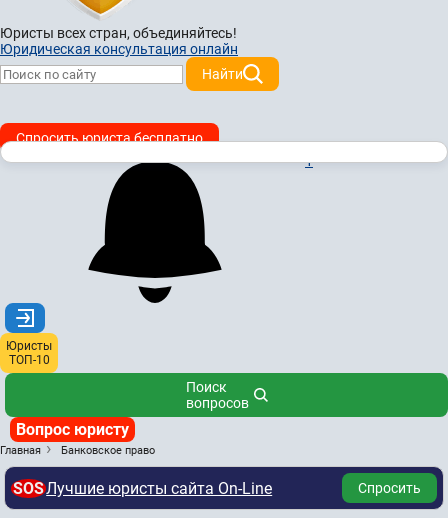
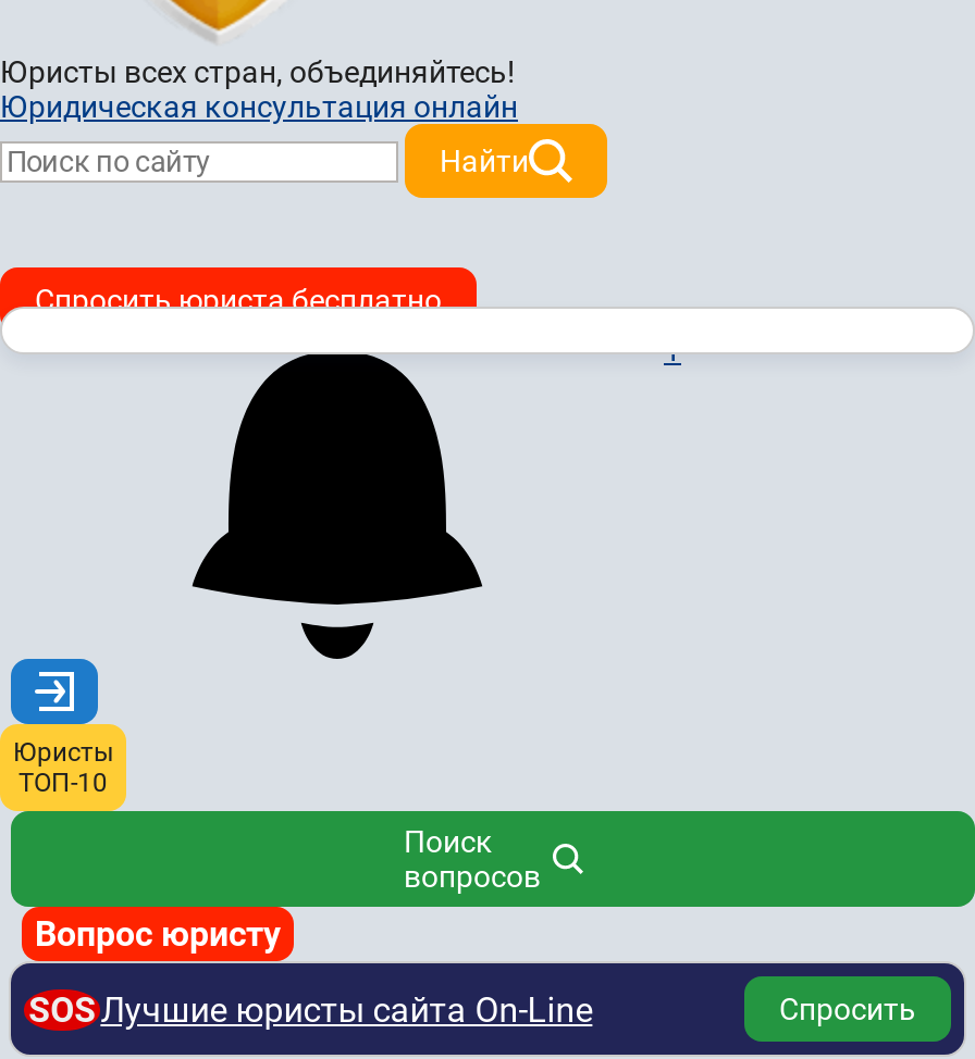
- Главная
- Банковское право
